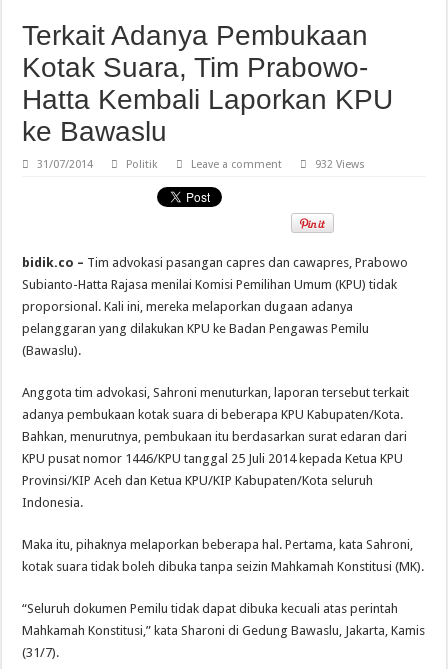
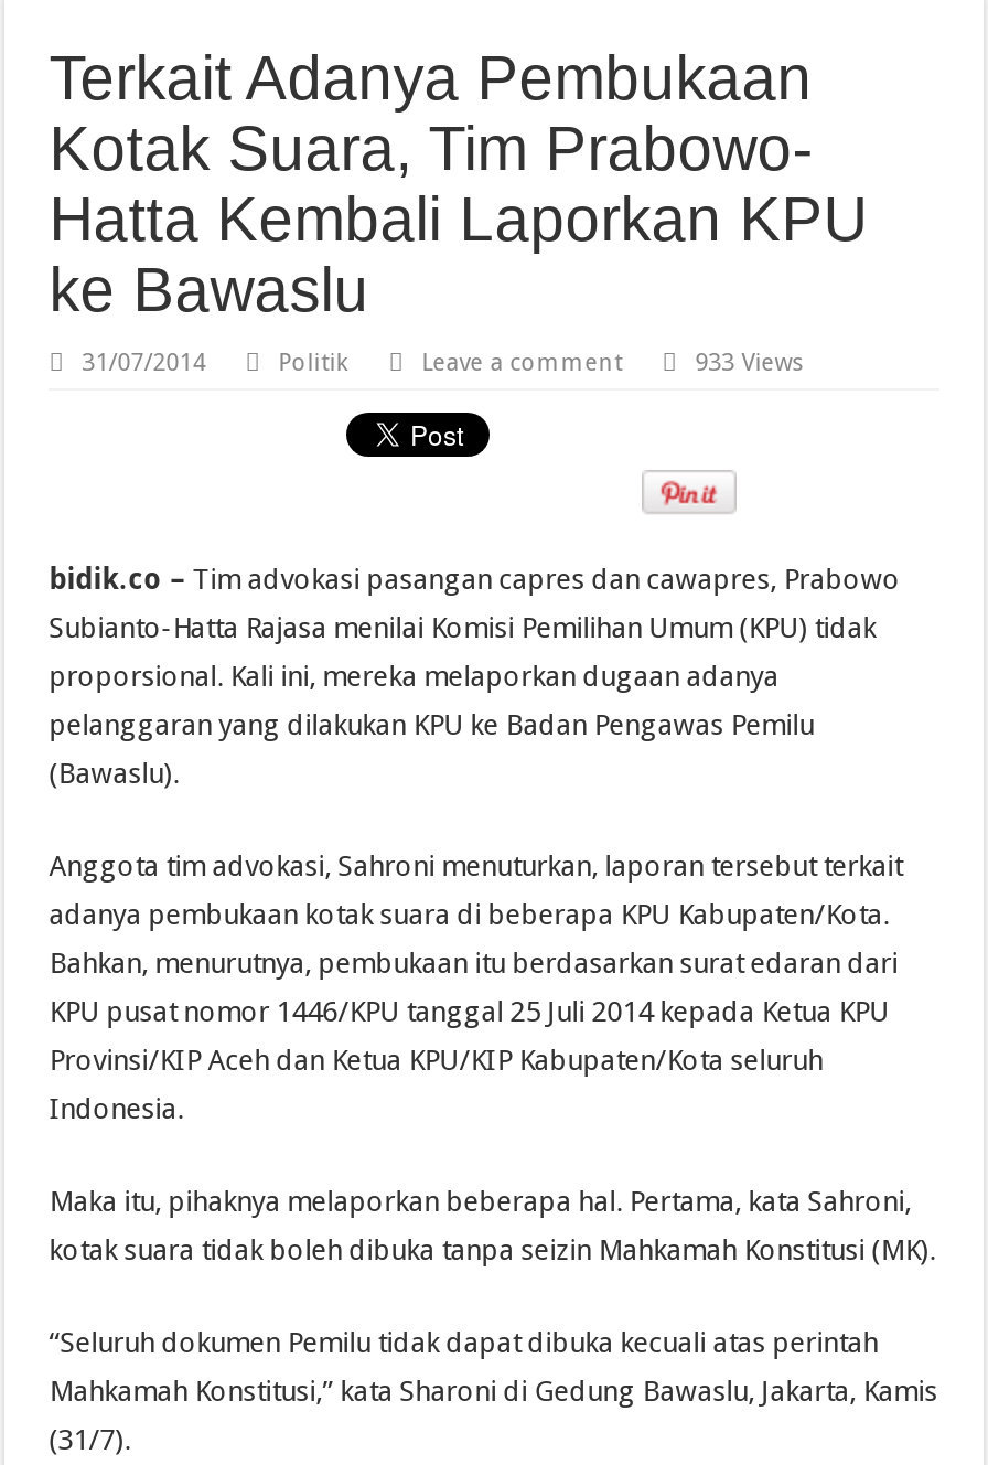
- 932 Views
+ 933 Views
